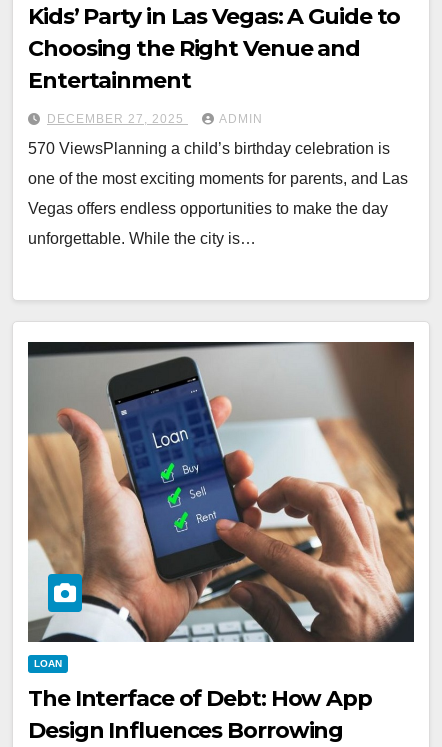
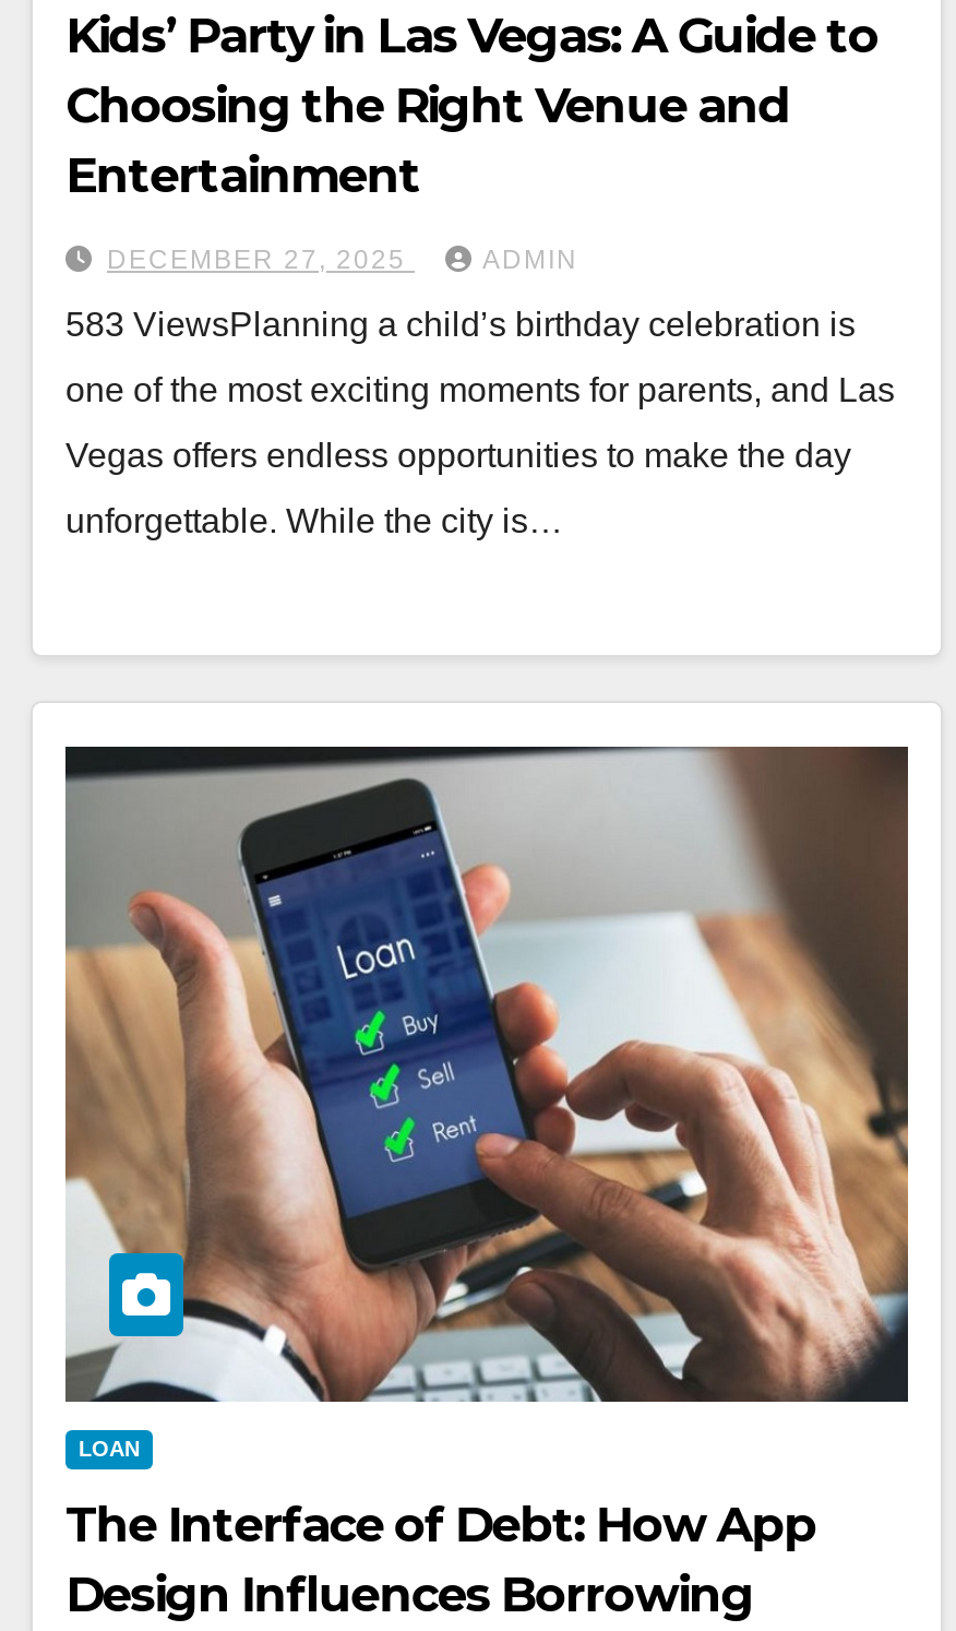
- 570 ViewsPlanning a child’s birthday celebration is
+ 583 ViewsPlanning a child’s birthday celebration is
